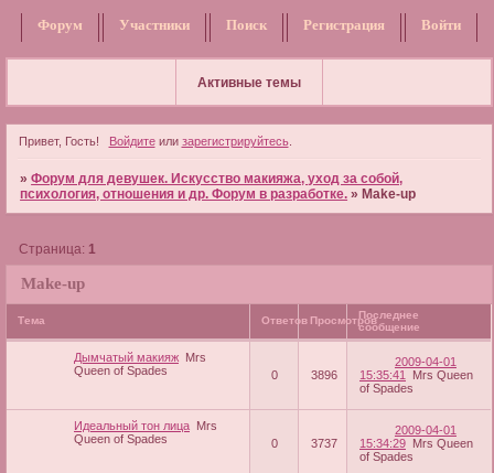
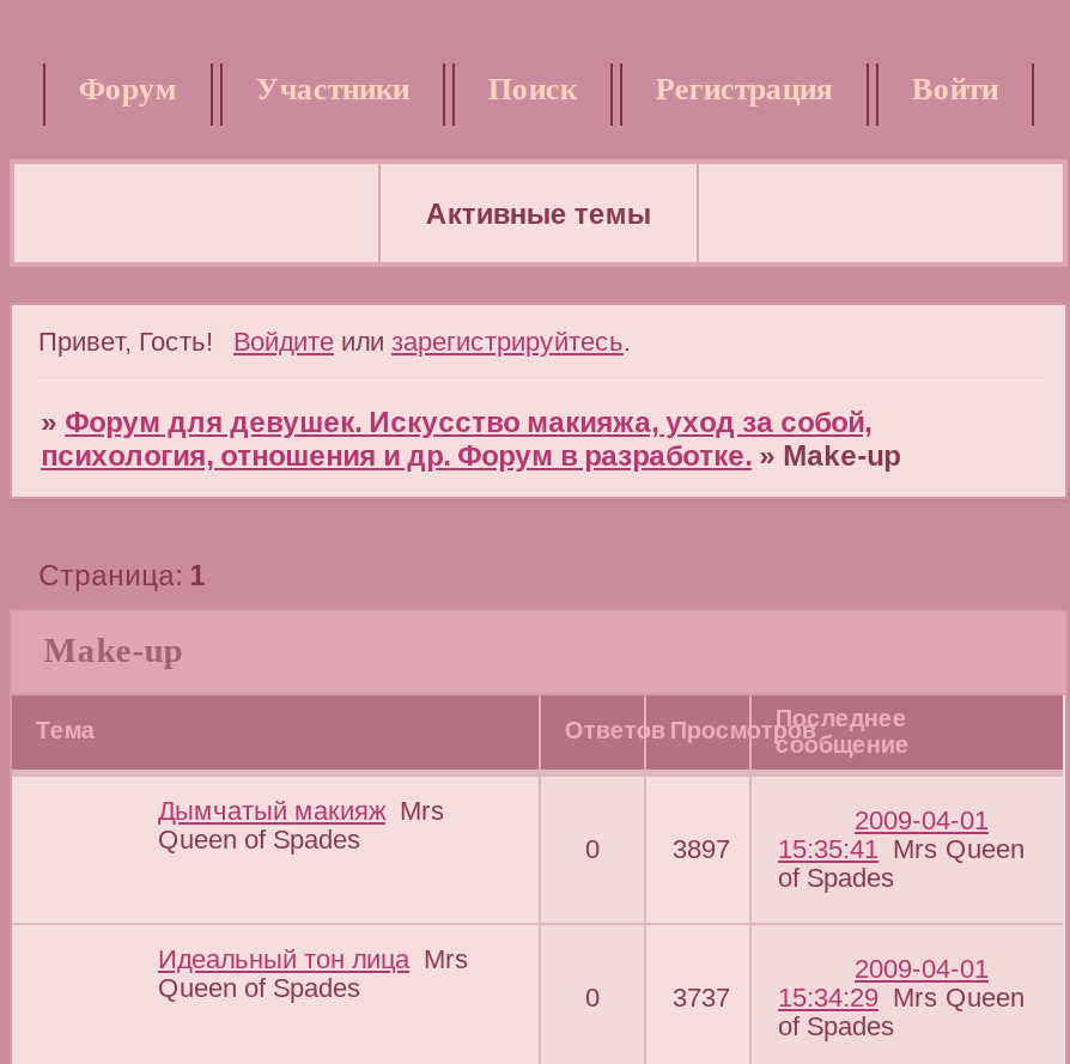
- 3896 15:35:41 Mrs Queen
+ 3897 15:35:41 Mrs Queen
